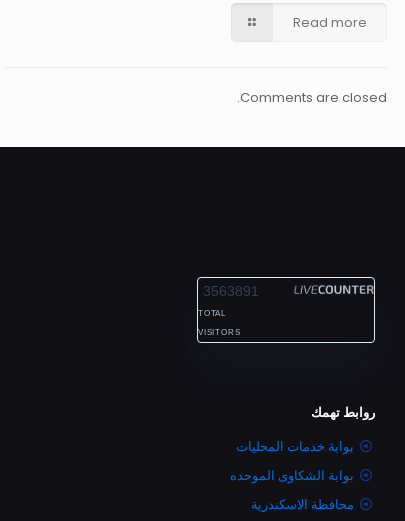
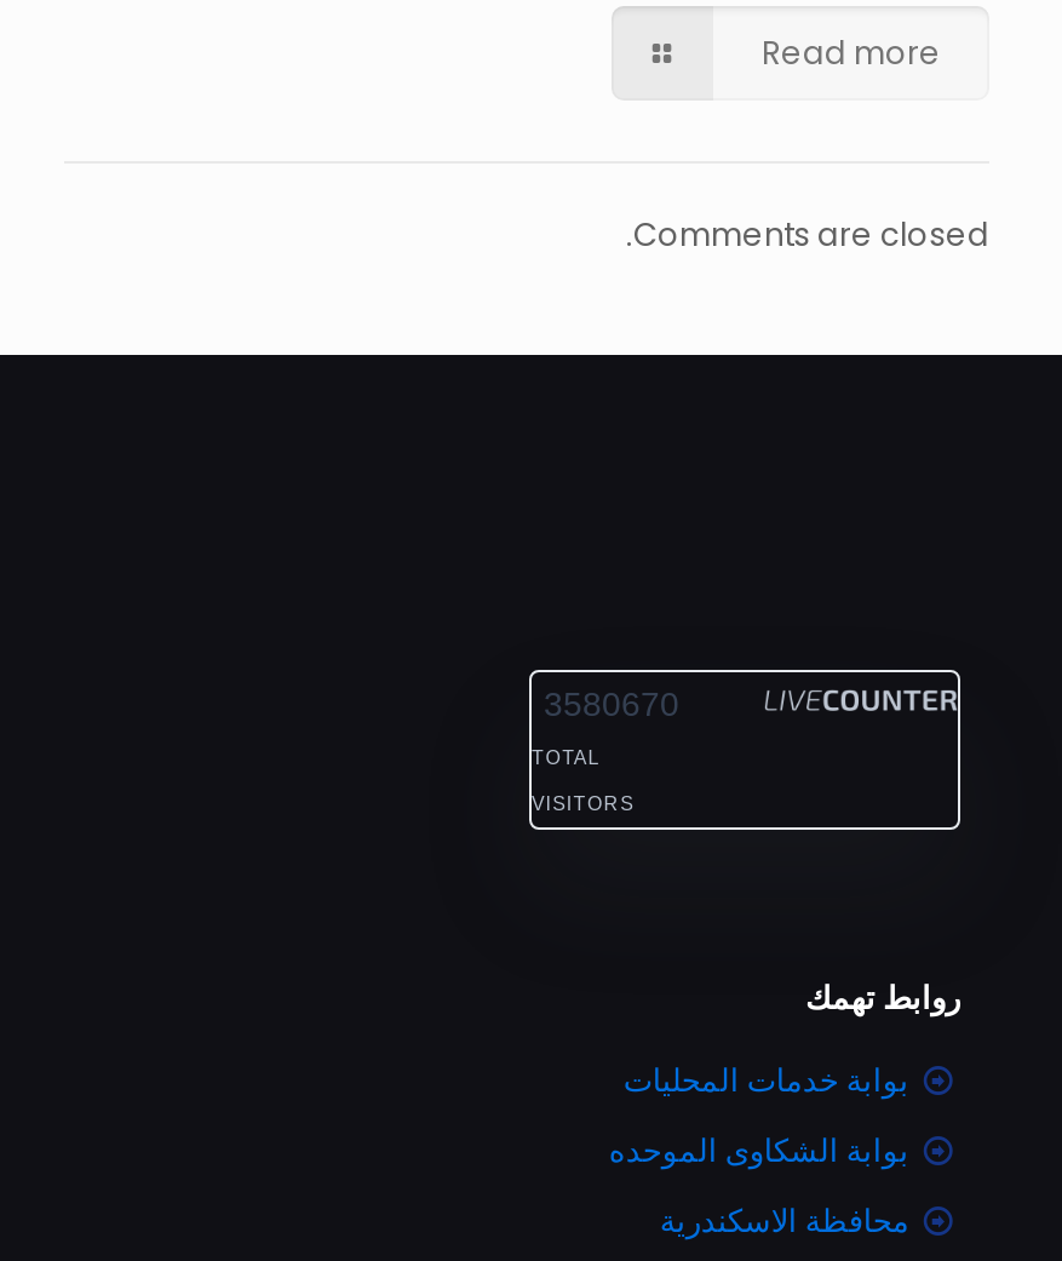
- 3563891
+ 3580670
